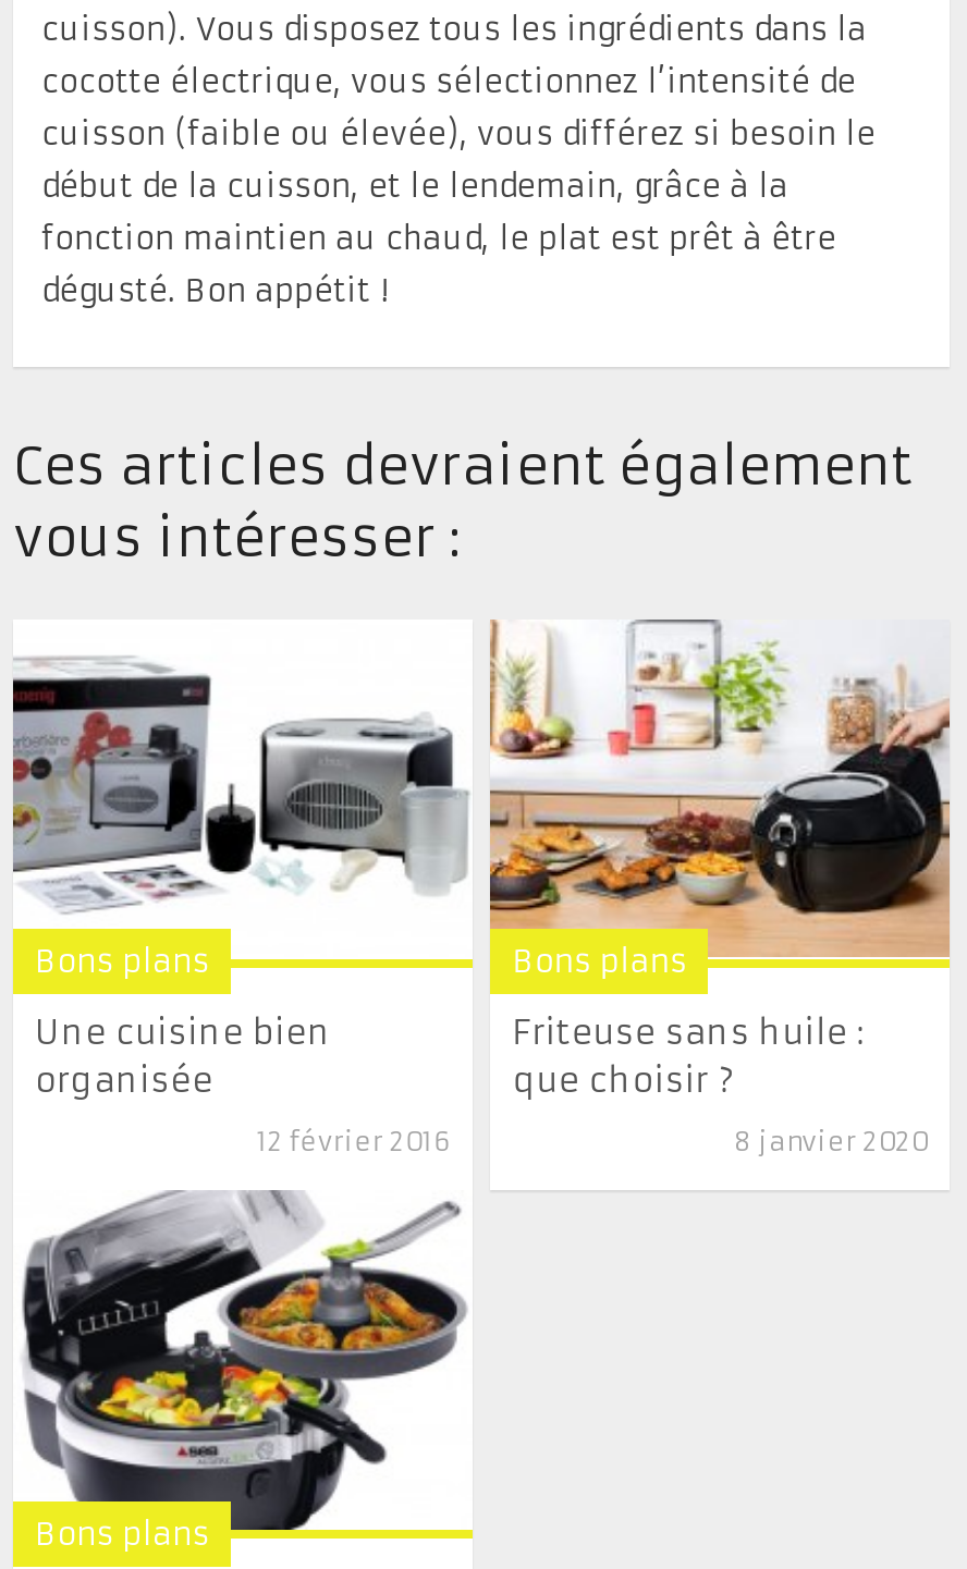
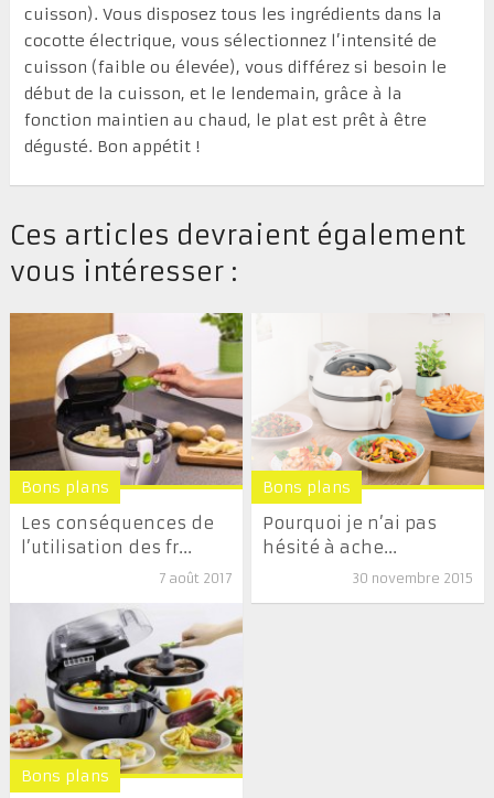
- [image]
- Une cuisine bien
- organisée
+ [image]
+ Les conséquences de
+ l’utilisation des fr...

- [image]
- Friteuse sans huile :
- que choisir ?
+ [image]
+ Pourquoi je n’ai pas
+ hésité à ache...

- 12 février 2016
+ 7 août 2017

- 8 janvier 2020
+ 30 novembre 2015

- [image]
+ [image]
